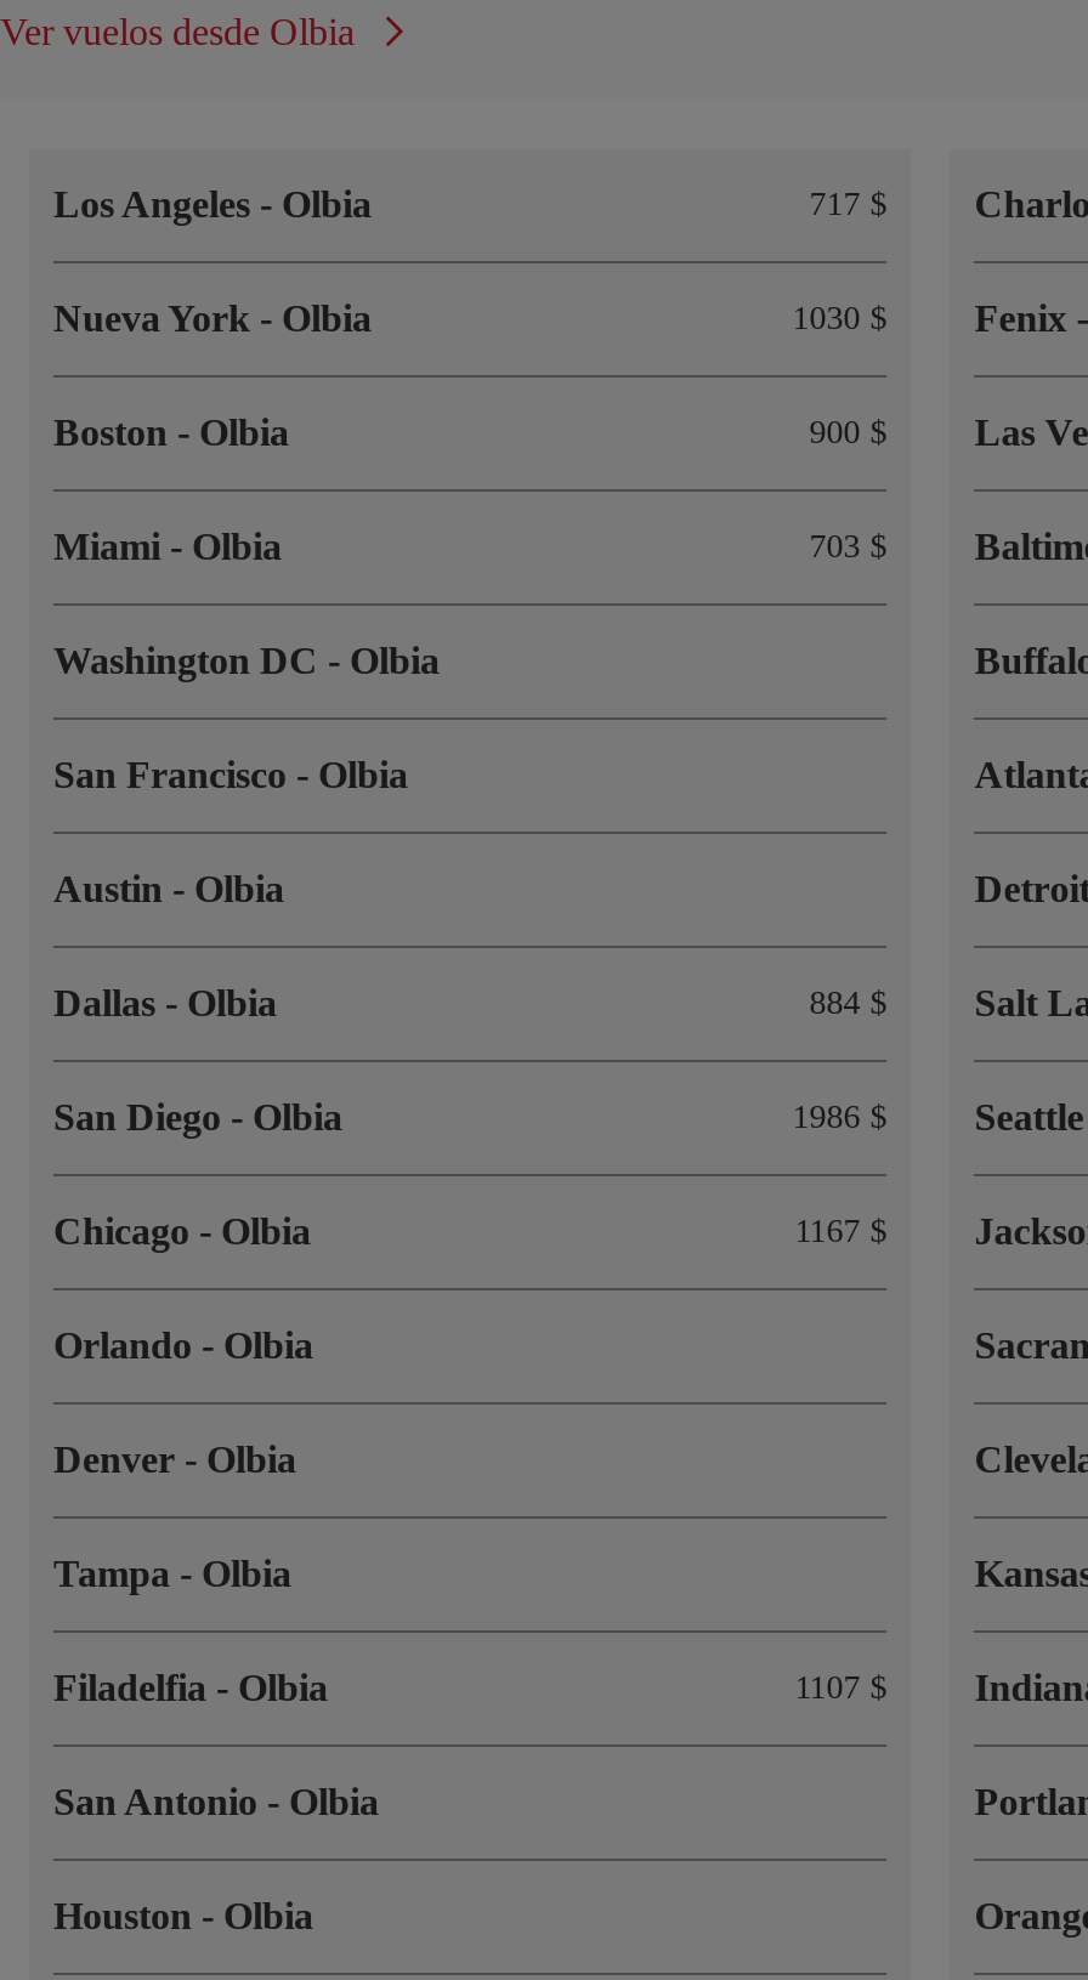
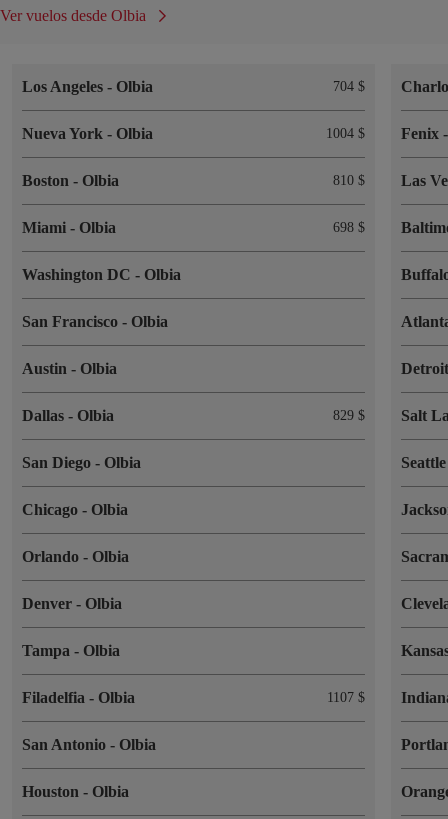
- 717 $
+ 704 $

- 1030 $
+ 1004 $

- 900 $
+ 810 $

- 703 $
+ 698 $

- 884 $
+ 829 $

- 1986 $

- 1167 $
